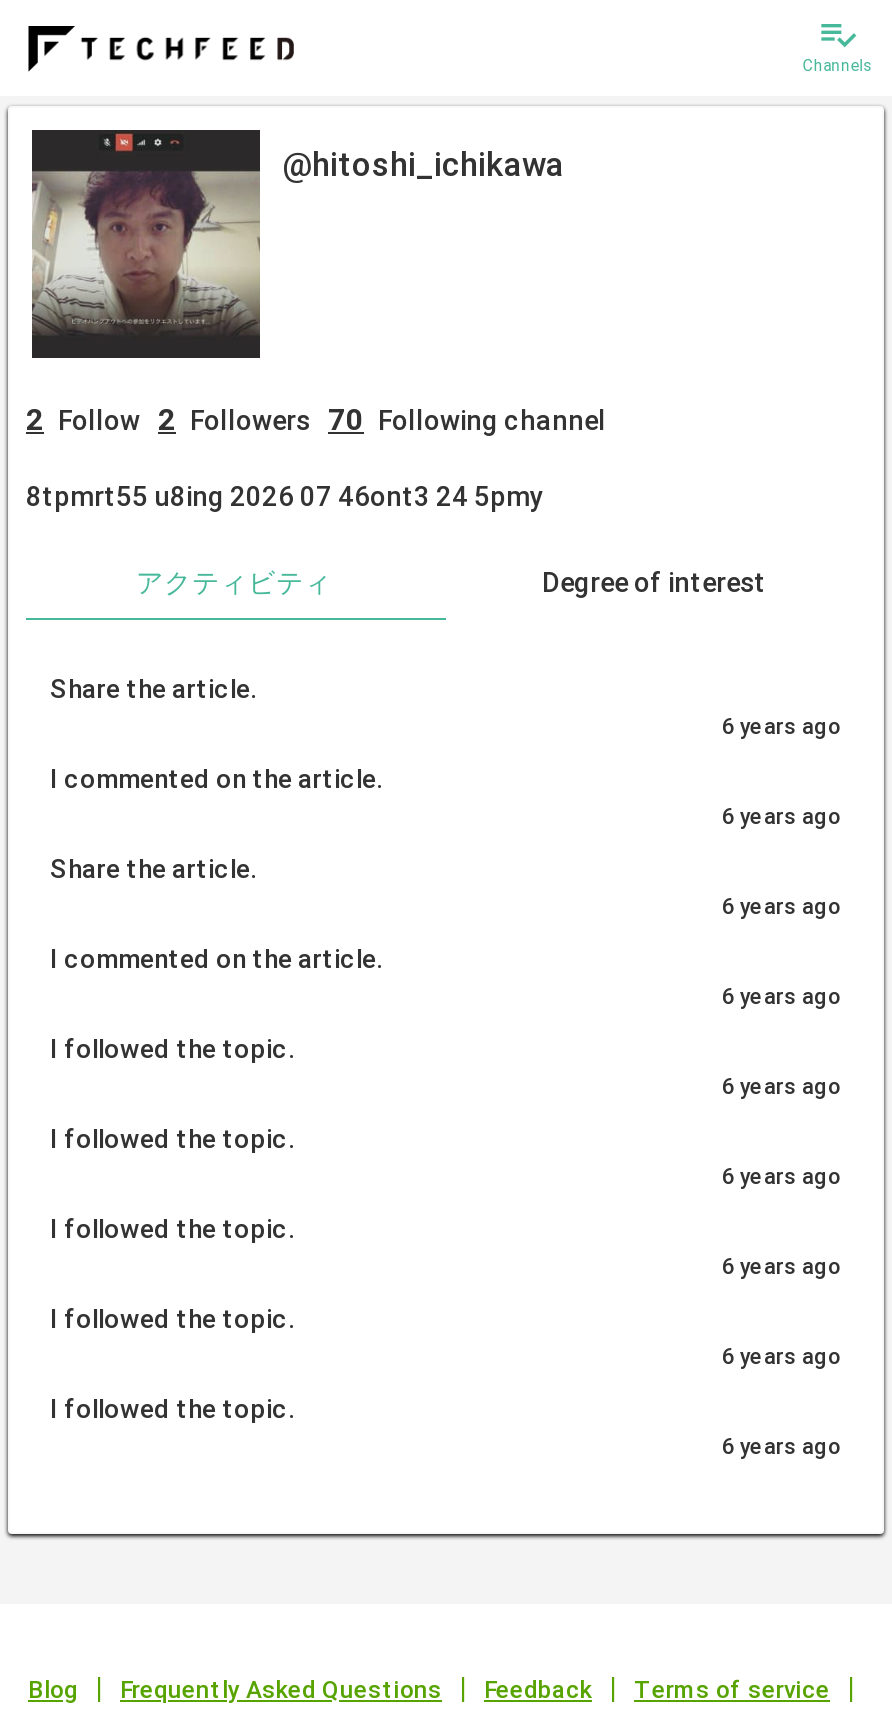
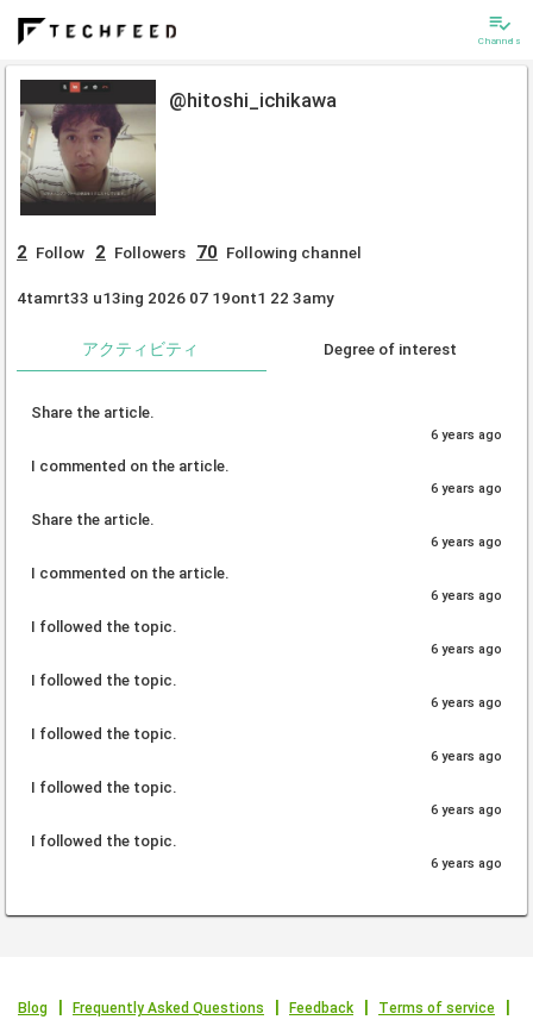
- 8tpmrt55 u8ing 2026 07 46ont3 24 5pmy
+ 4tamrt33 u13ing 2026 07 19ont1 22 3amy
